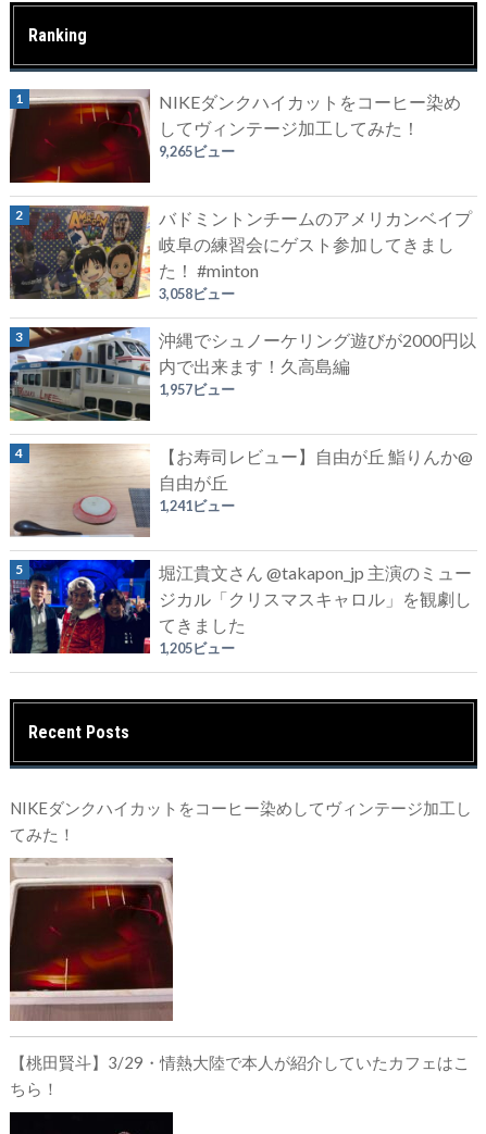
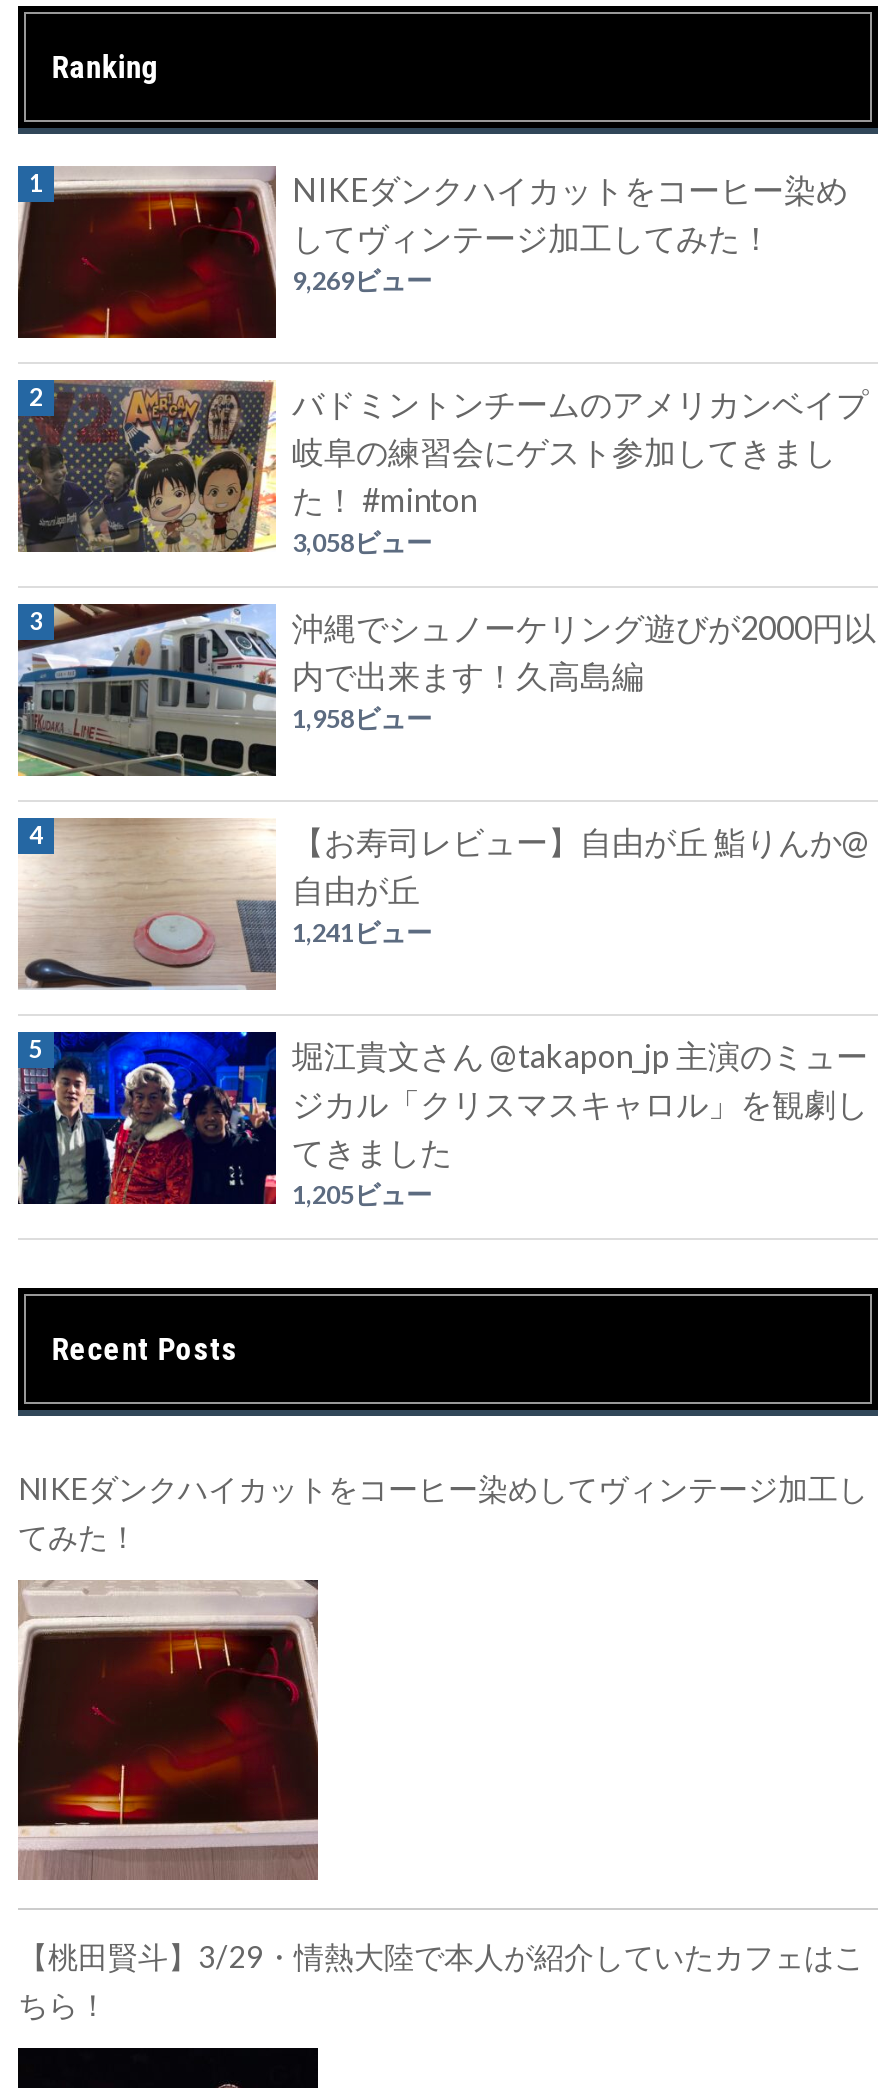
- 9,265ビュー
+ 9,269ビュー

- 1,957ビュー
+ 1,958ビュー
